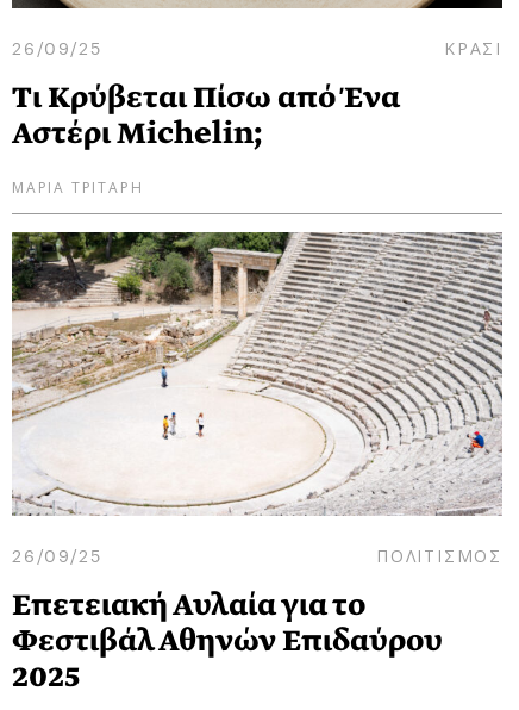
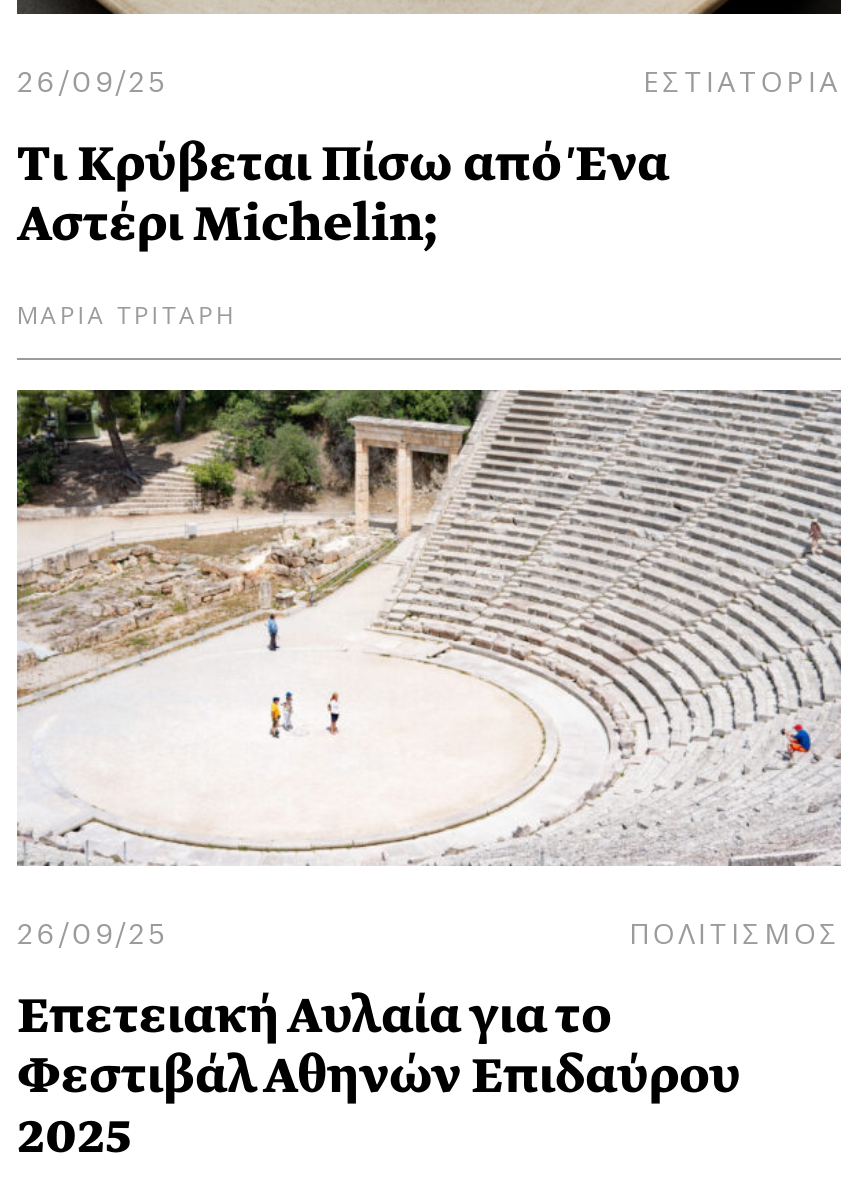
- ΚΡΑΣΙ
+ ΕΣΤΙΑΤΟΡΙΑ
